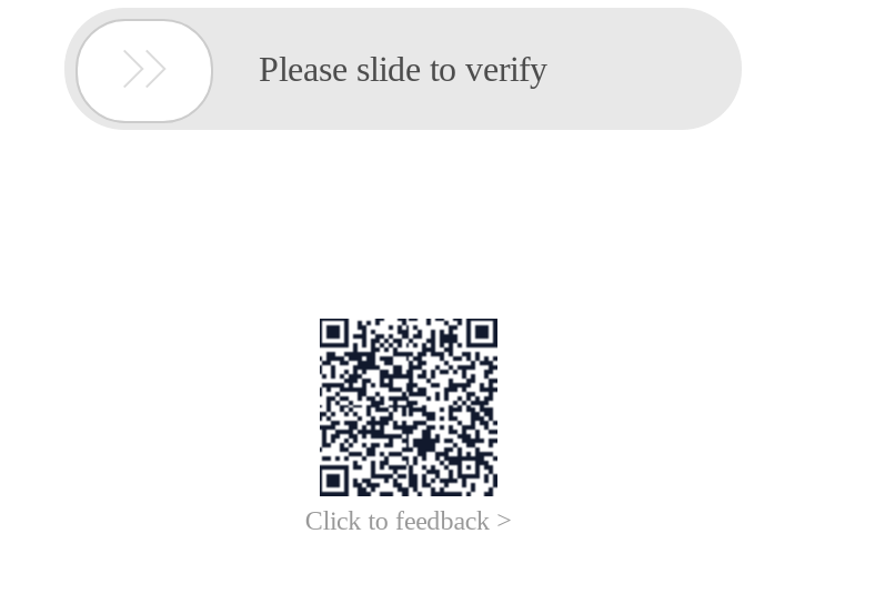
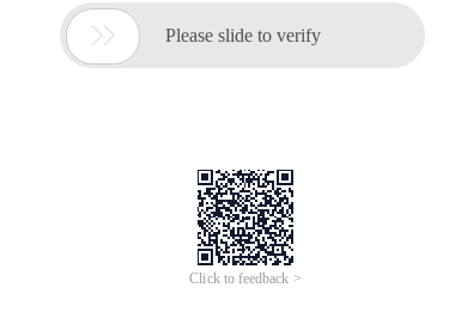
- [image]
+ [image]
